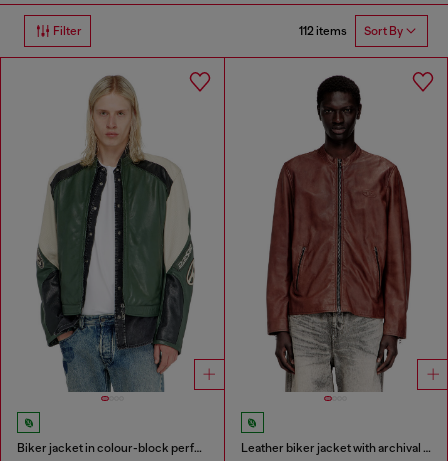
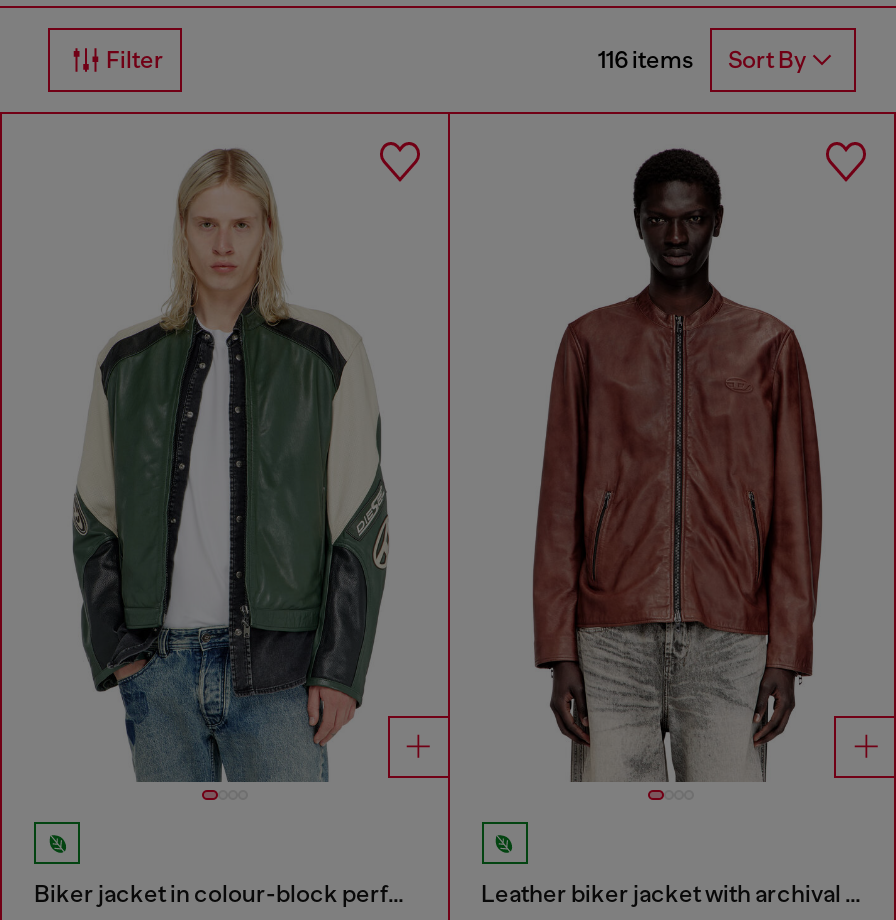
- 112 items Sort By
+ 116 items Sort By
